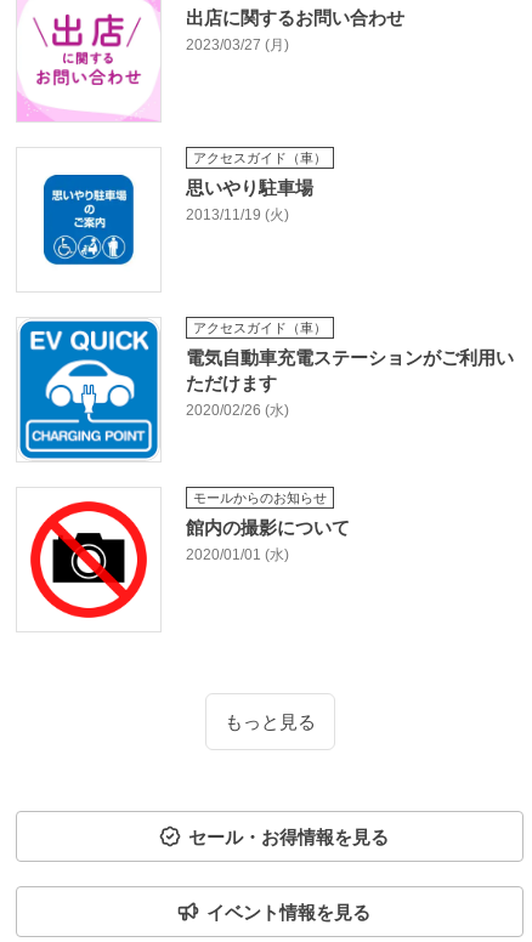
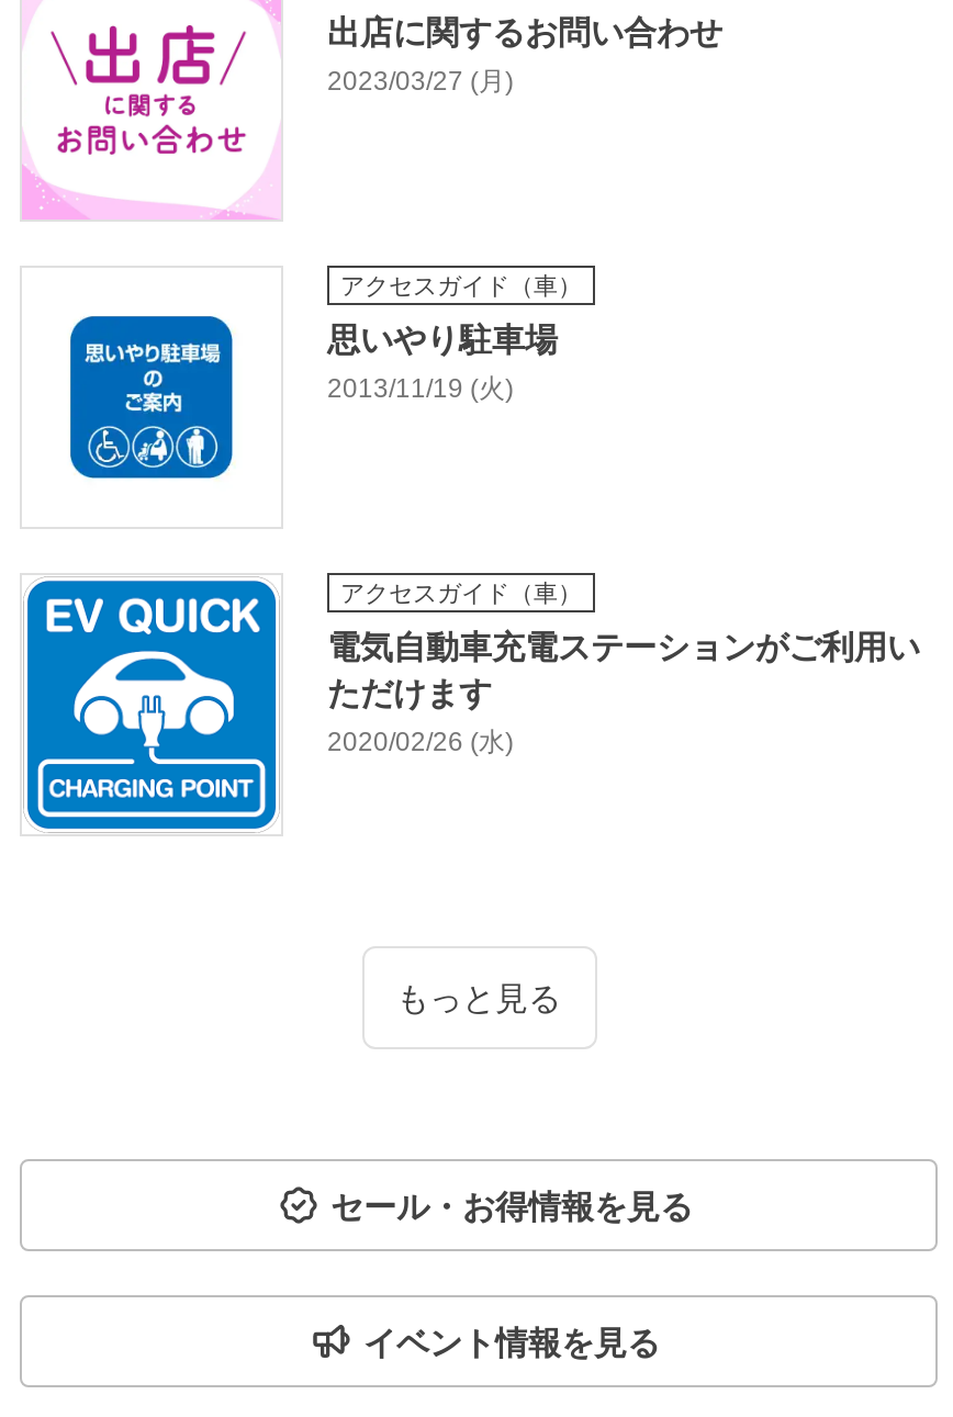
- [image]
- モールからのお知らせ
- 館内の撮影について
- 2020/01/01 (水)
